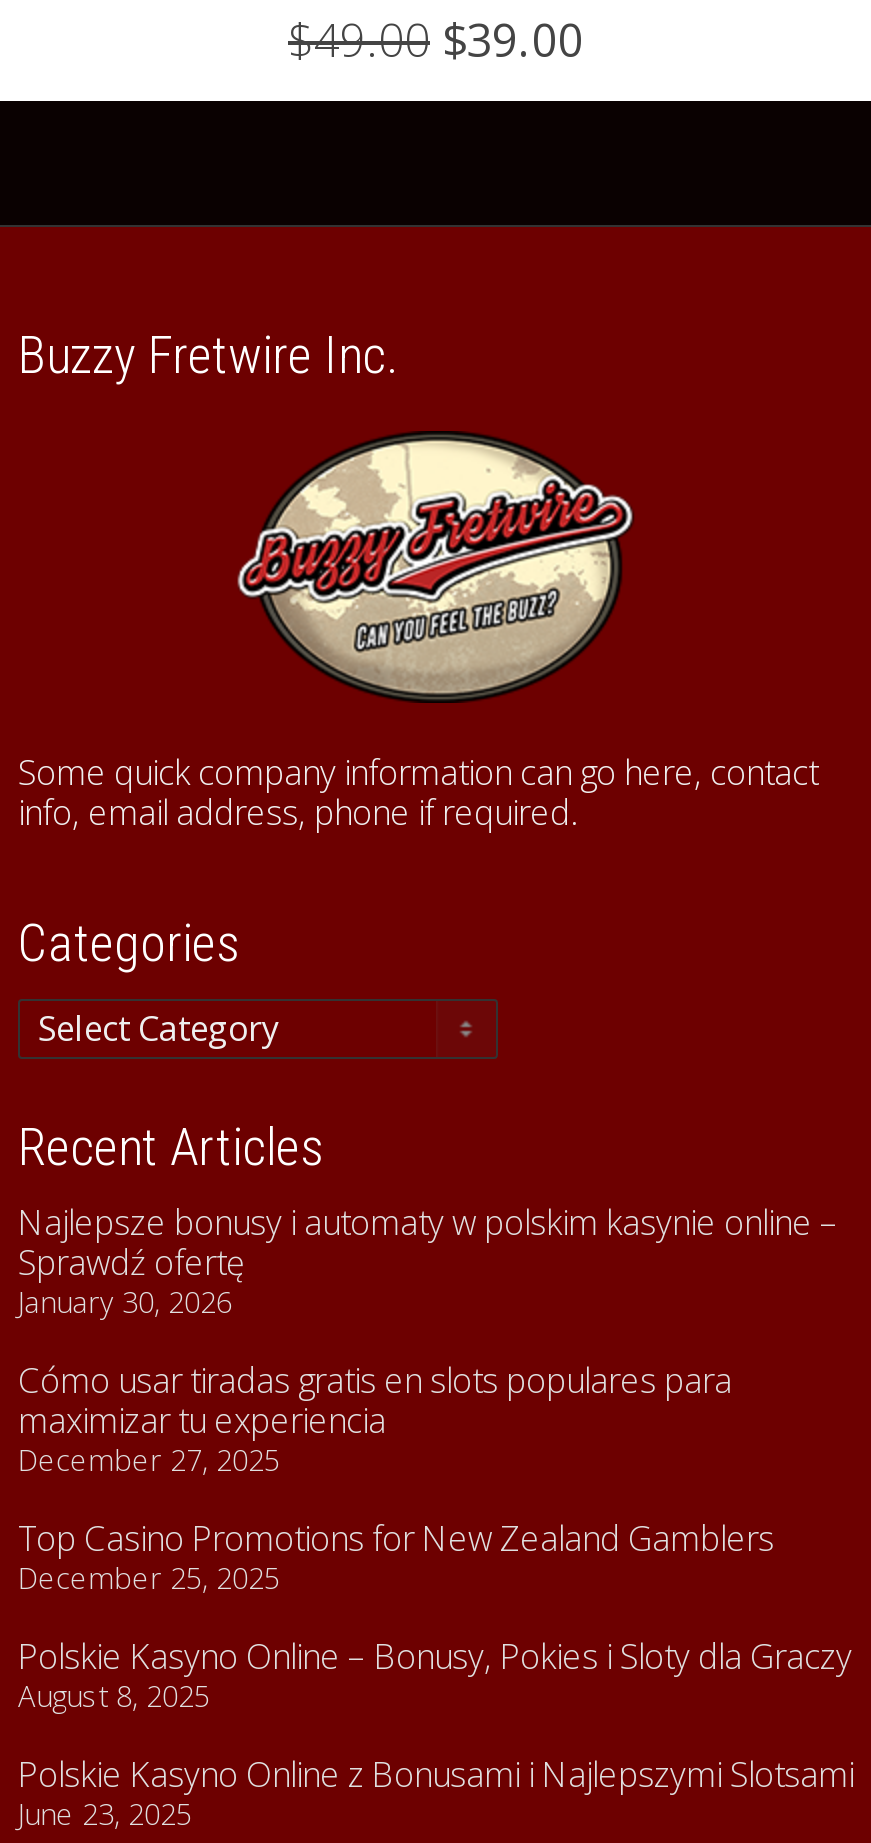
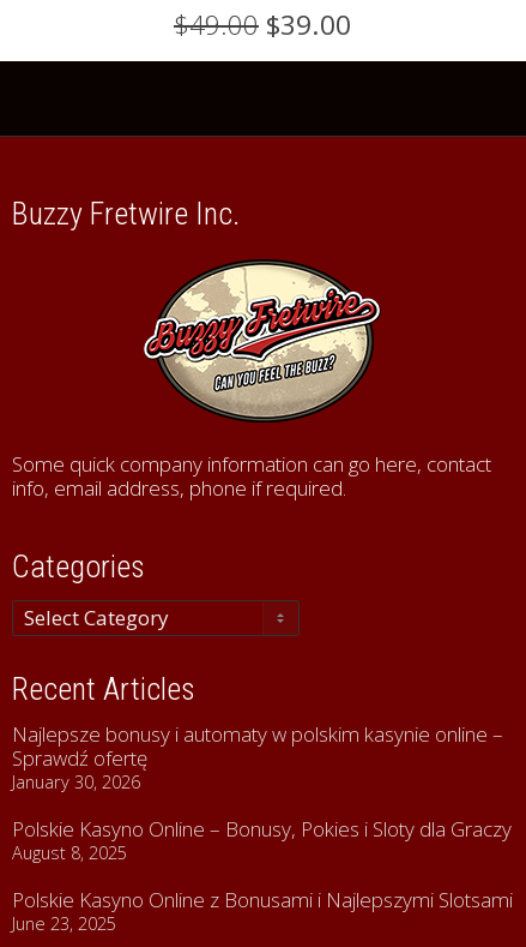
- Cómo usar tiradas gratis en slots populares para
- maximizar tu experiencia
- December 27, 2025
- Top Casino Promotions for New Zealand Gamblers
- December 25, 2025
